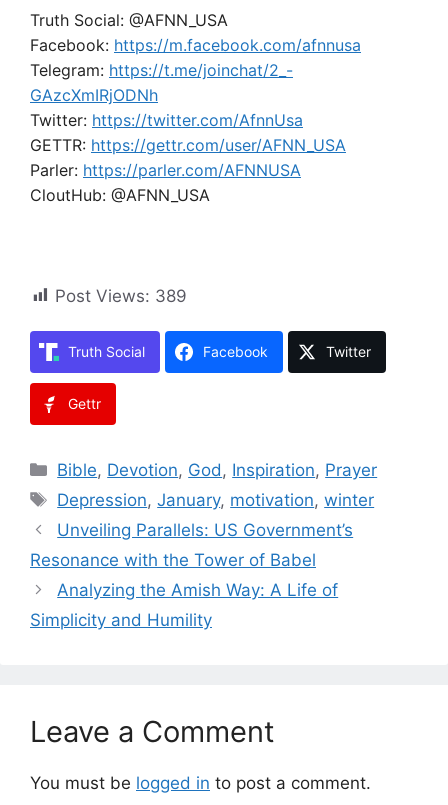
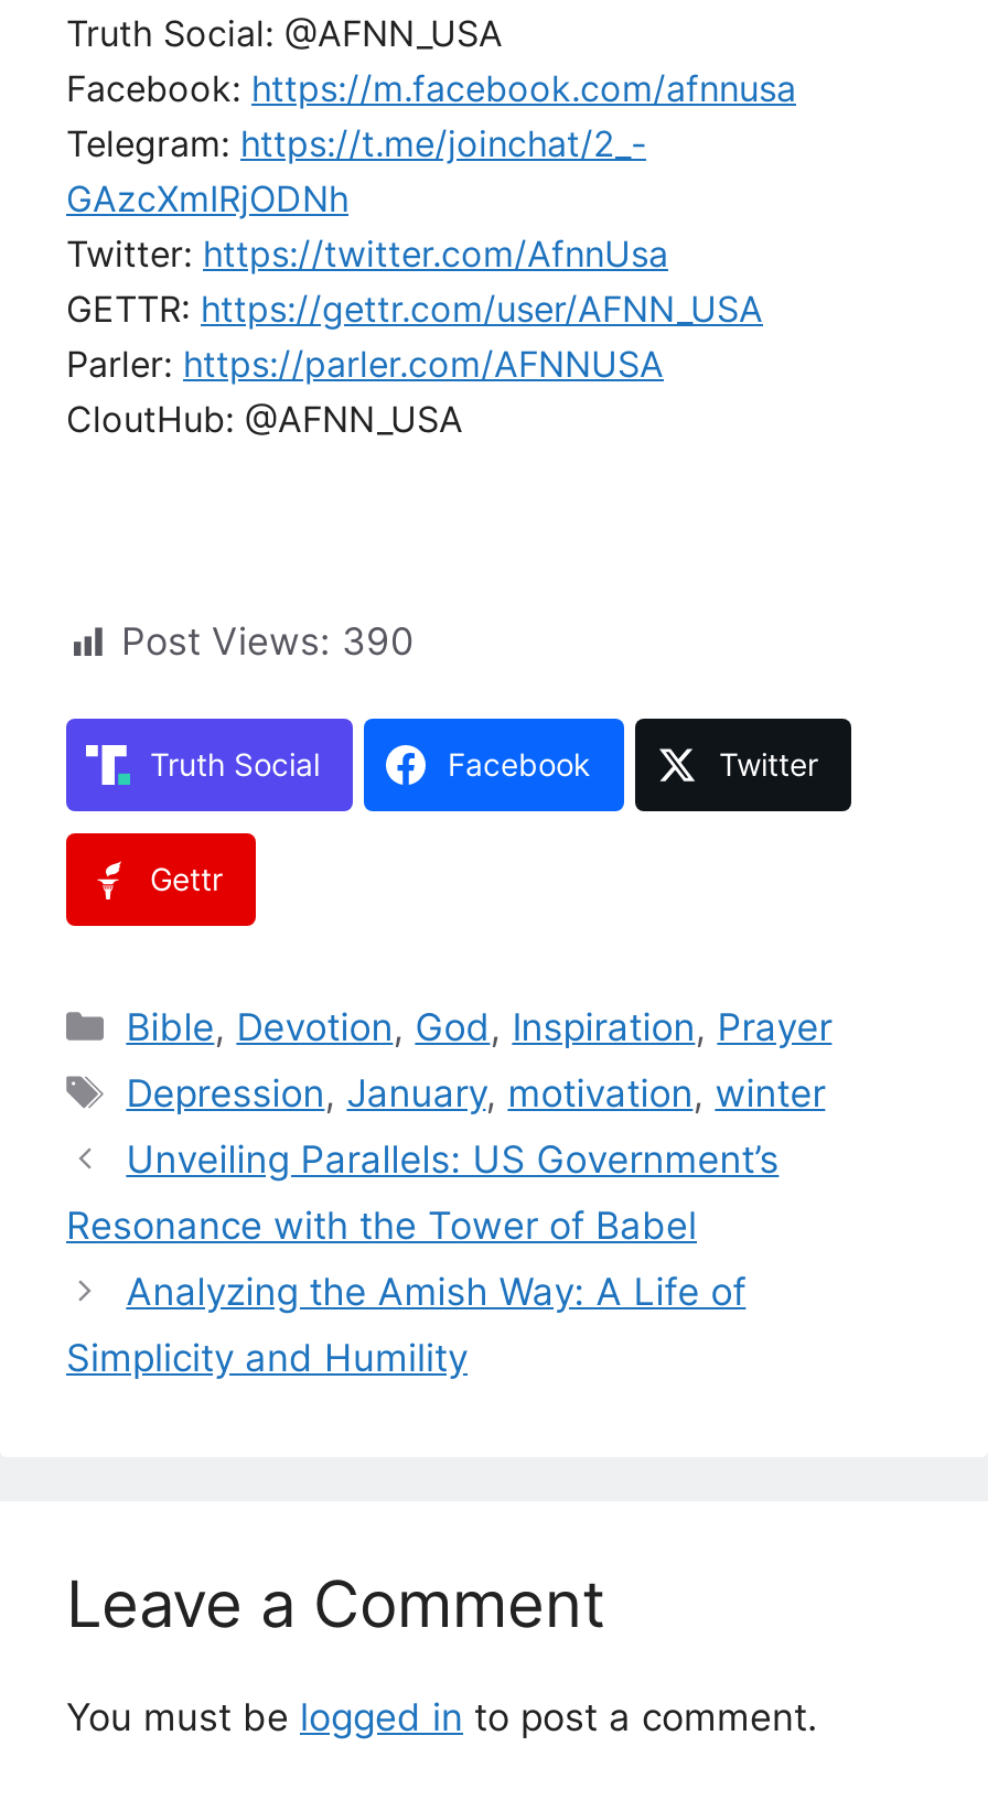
- Post Views: 389
+ Post Views: 390
